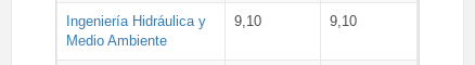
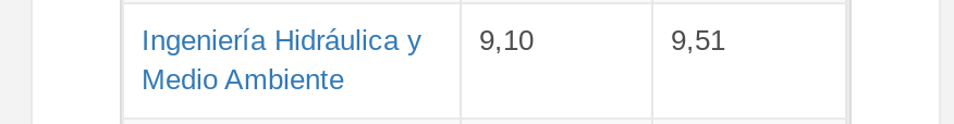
- 9,10
+ 9,51
